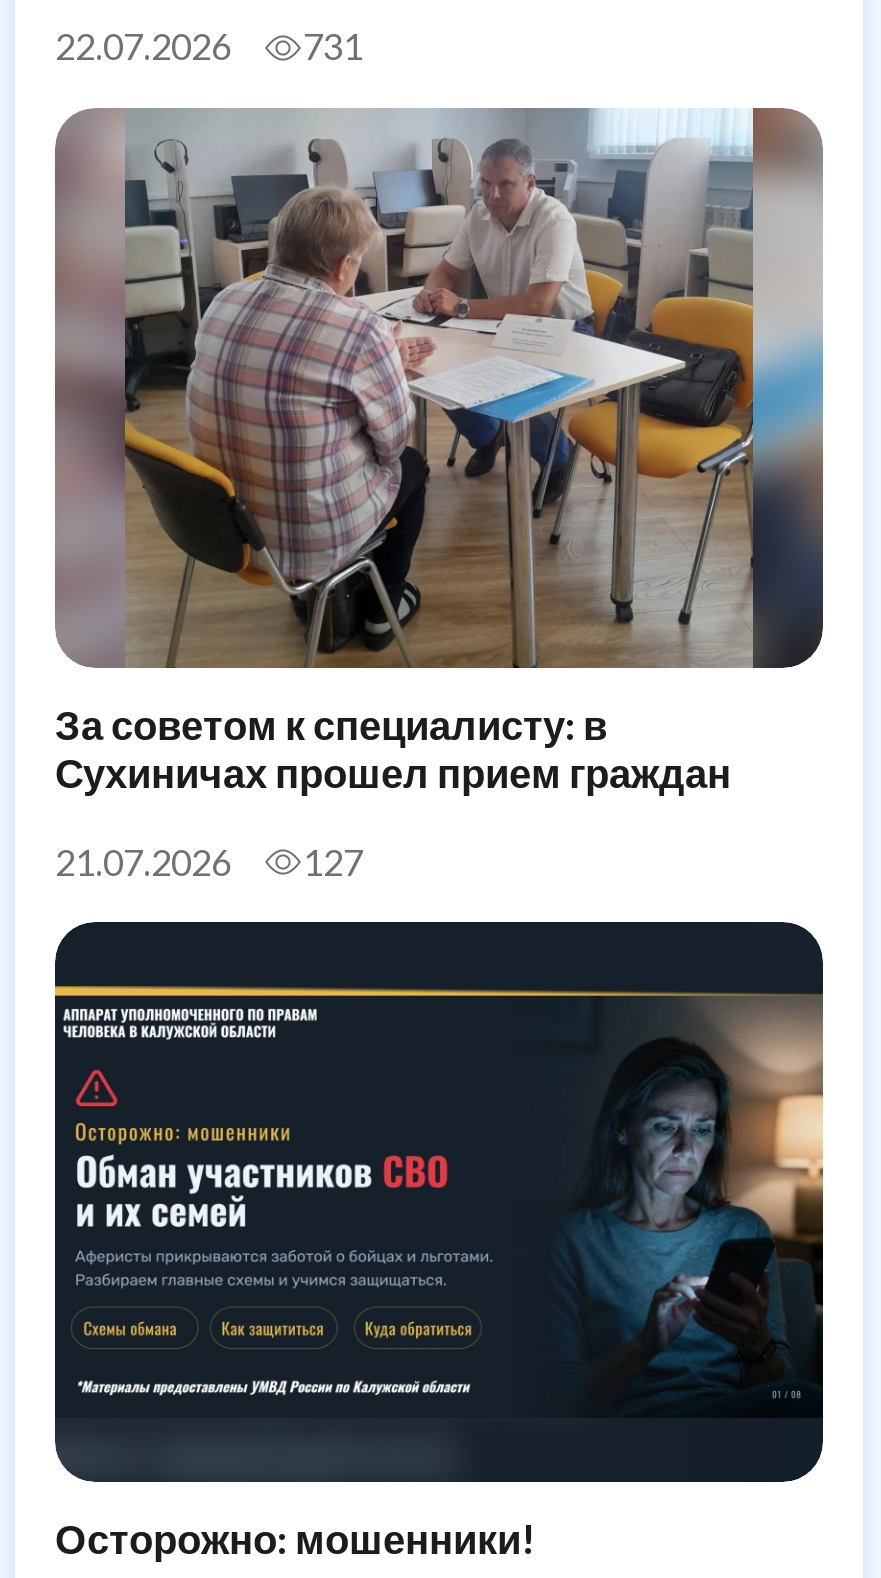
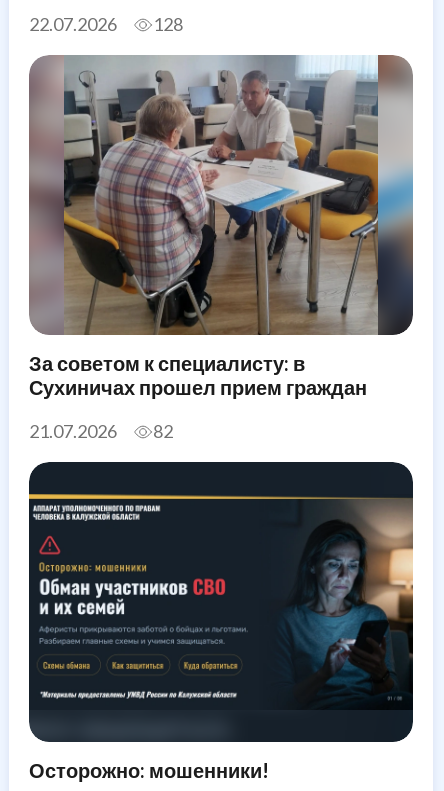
- 22.07.2026 731
+ 22.07.2026 128

- 21.07.2026 127
+ 21.07.2026 82
